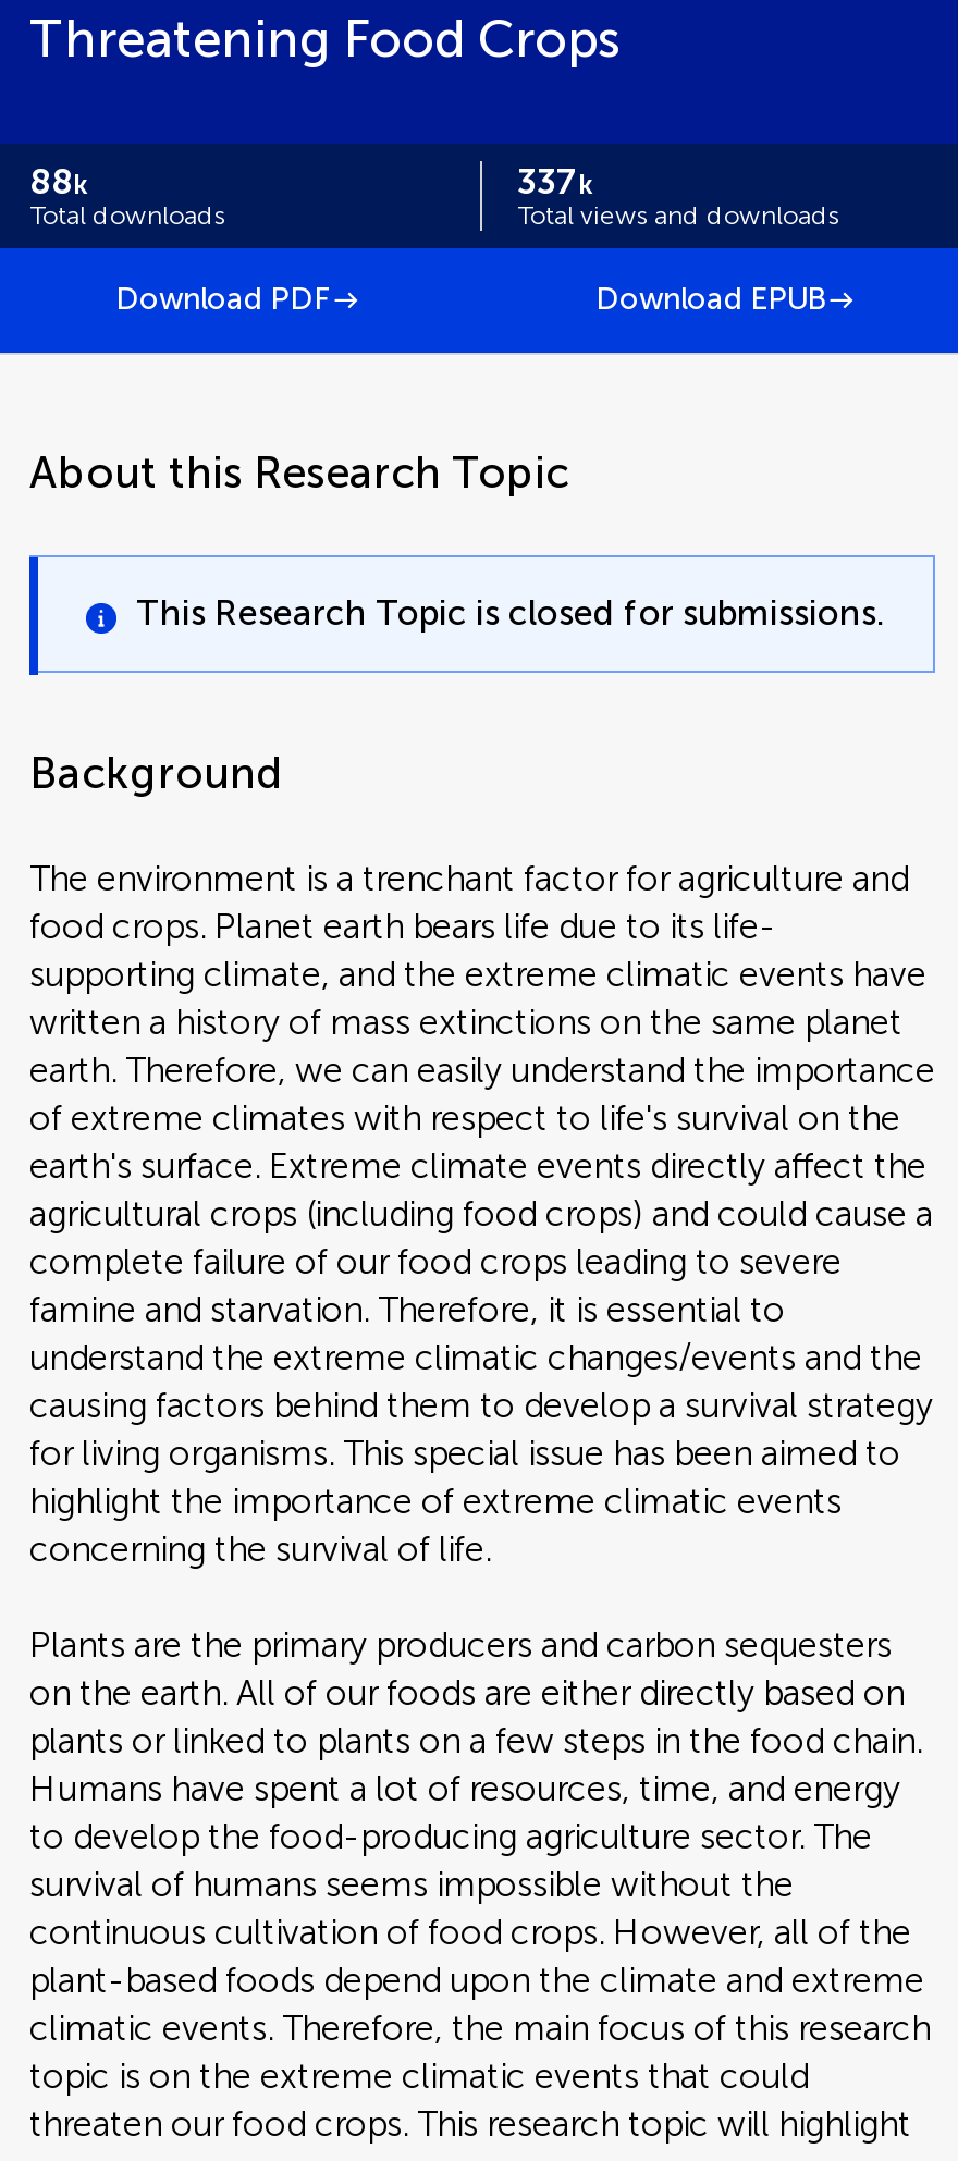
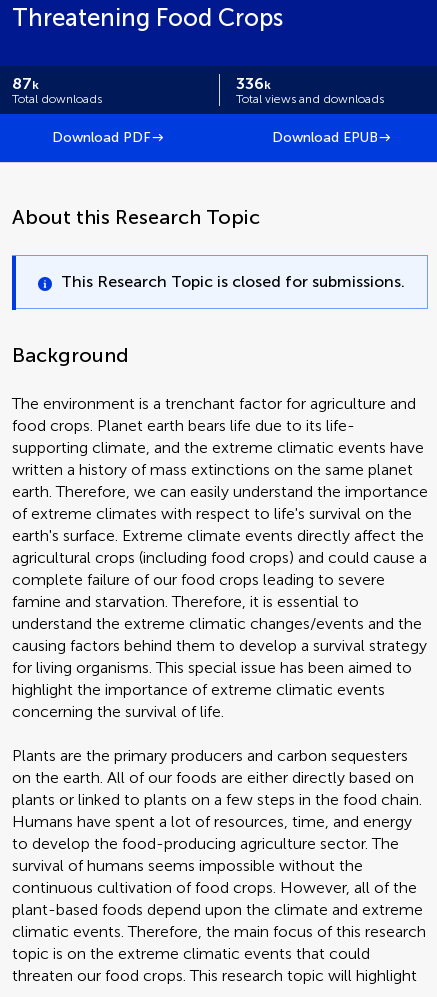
- 88k
+ 87k

- 337k
+ 336k
